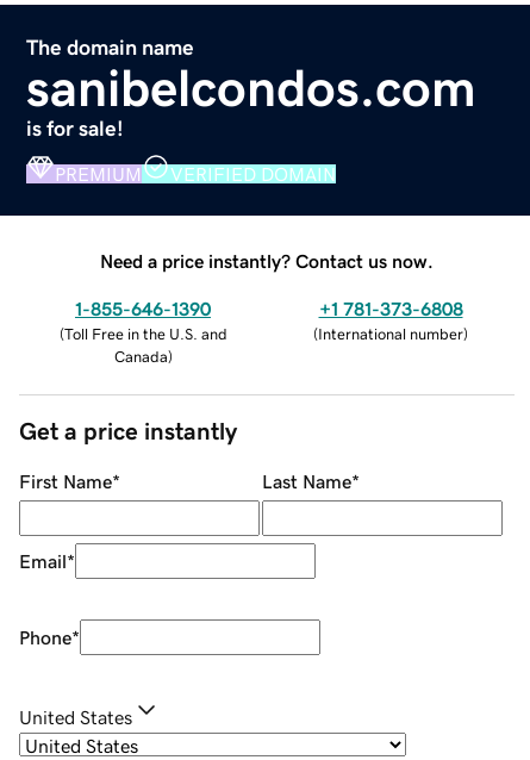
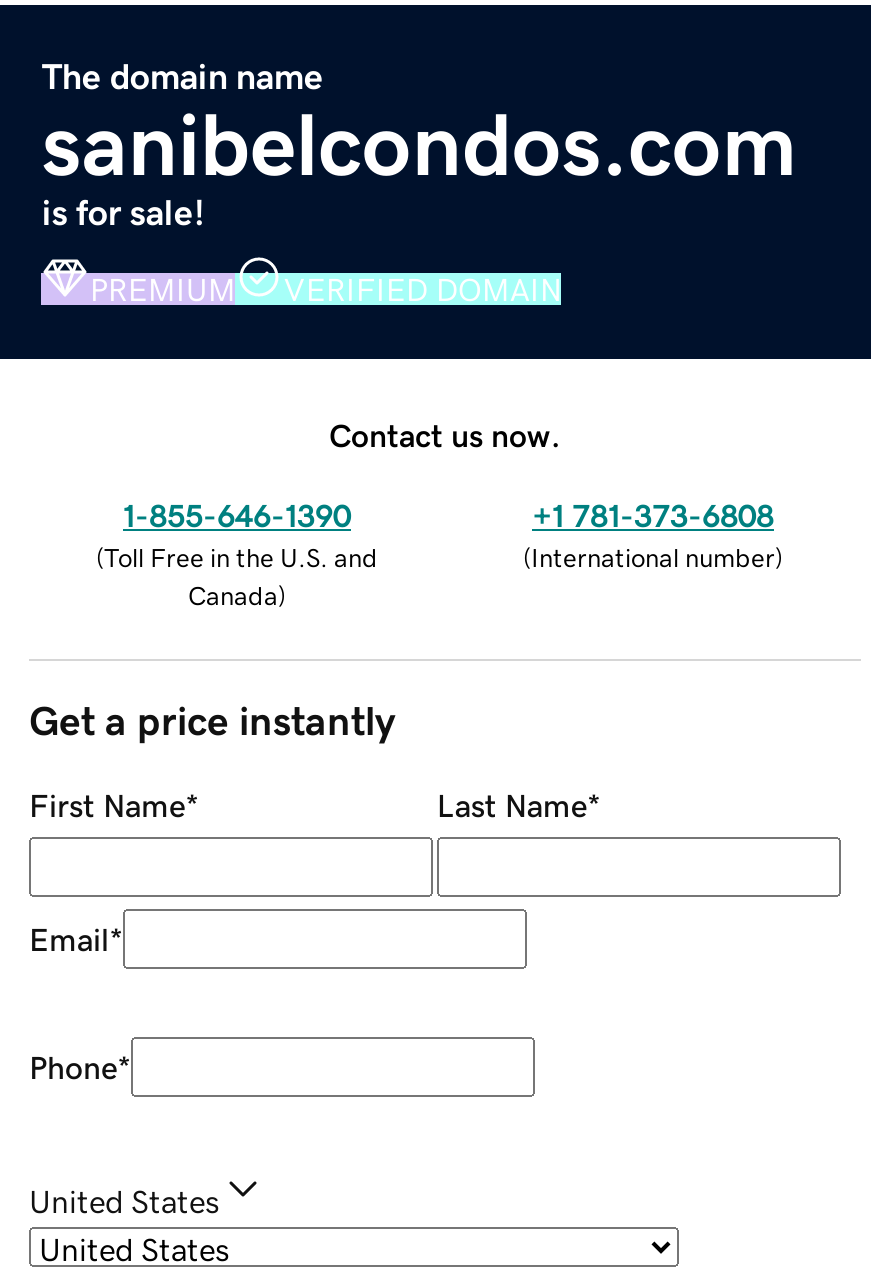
- Need a price instantly? Contact us now.
+ Contact us now.
